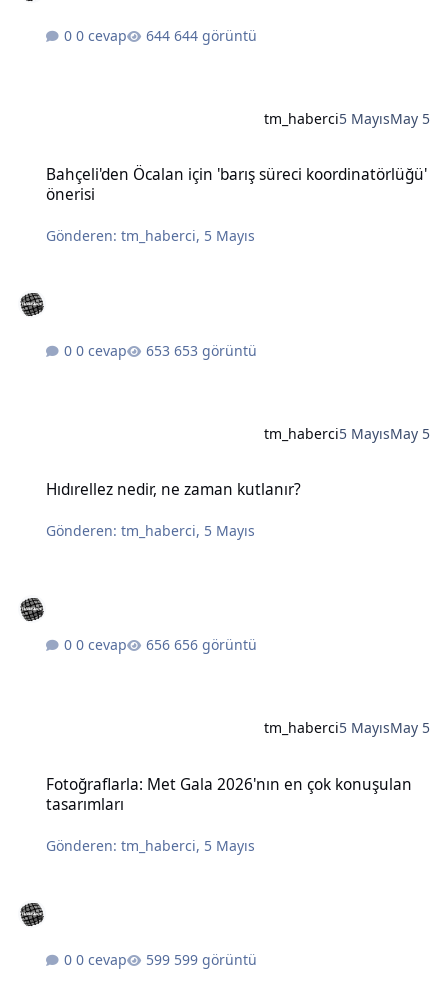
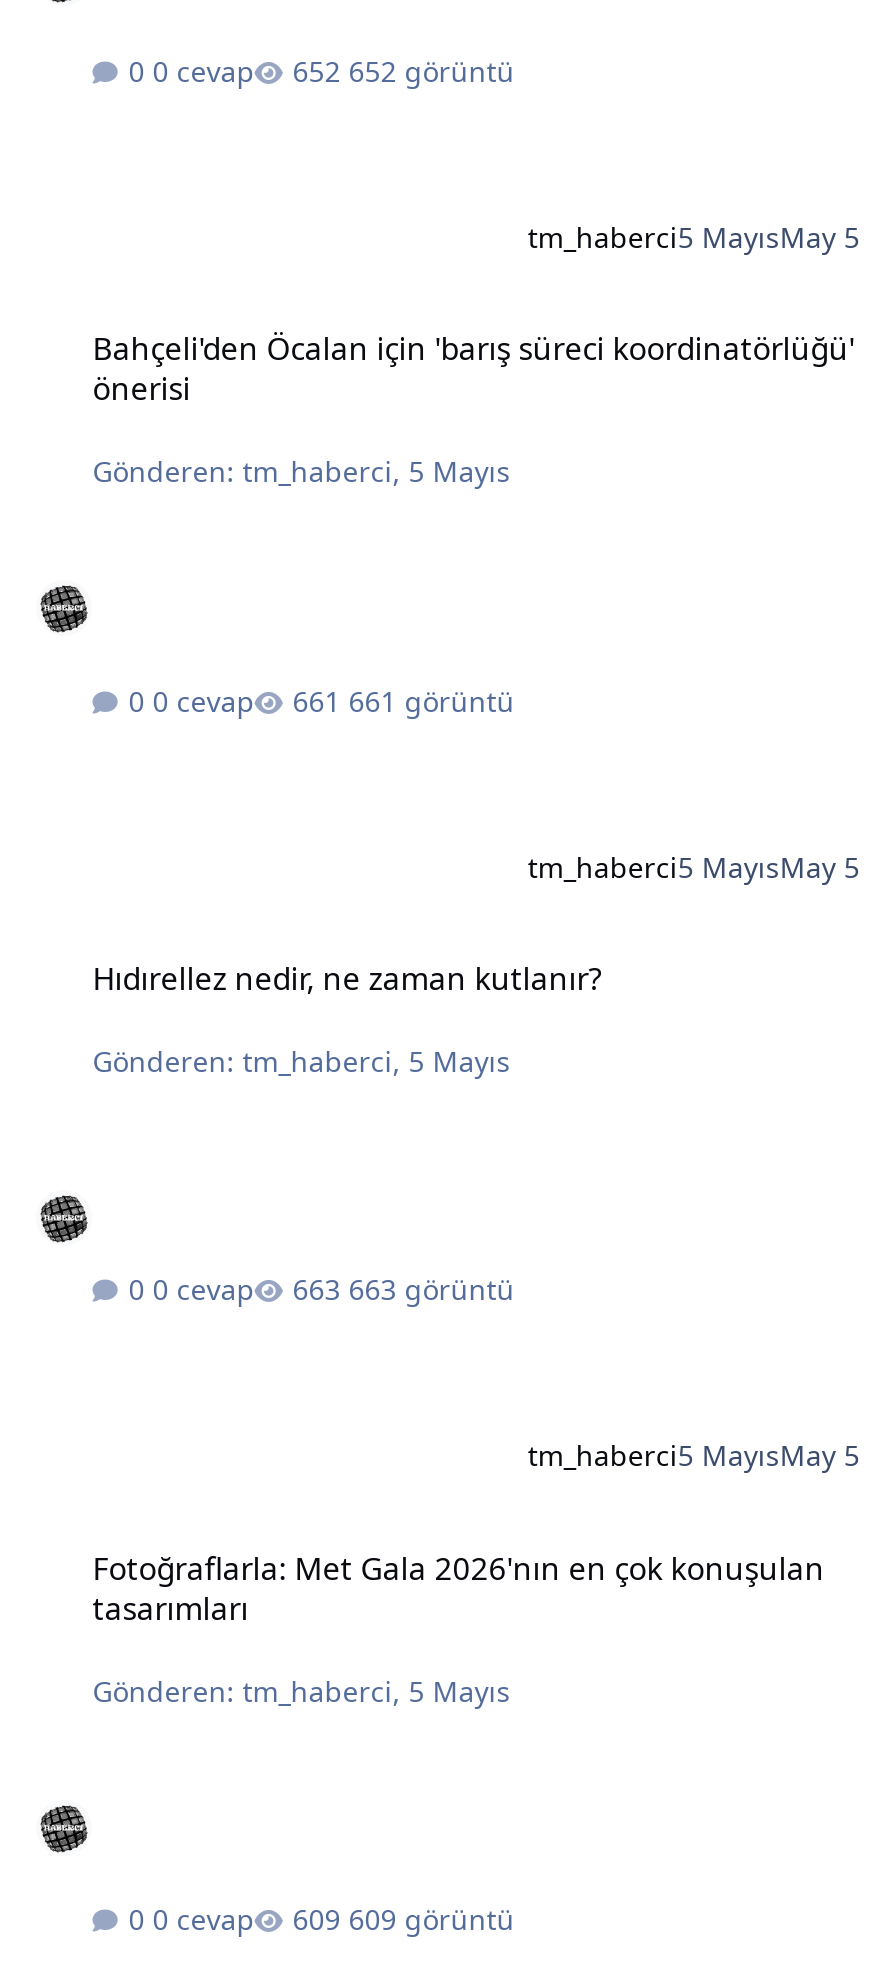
- 644 görüntü
+ 652 görüntü

- 653 görüntü
+ 661 görüntü

- 656 görüntü
+ 663 görüntü

- 599 görüntü
+ 609 görüntü
